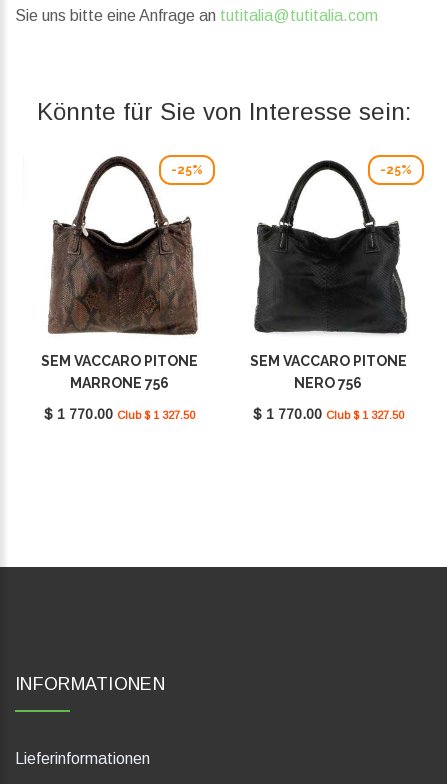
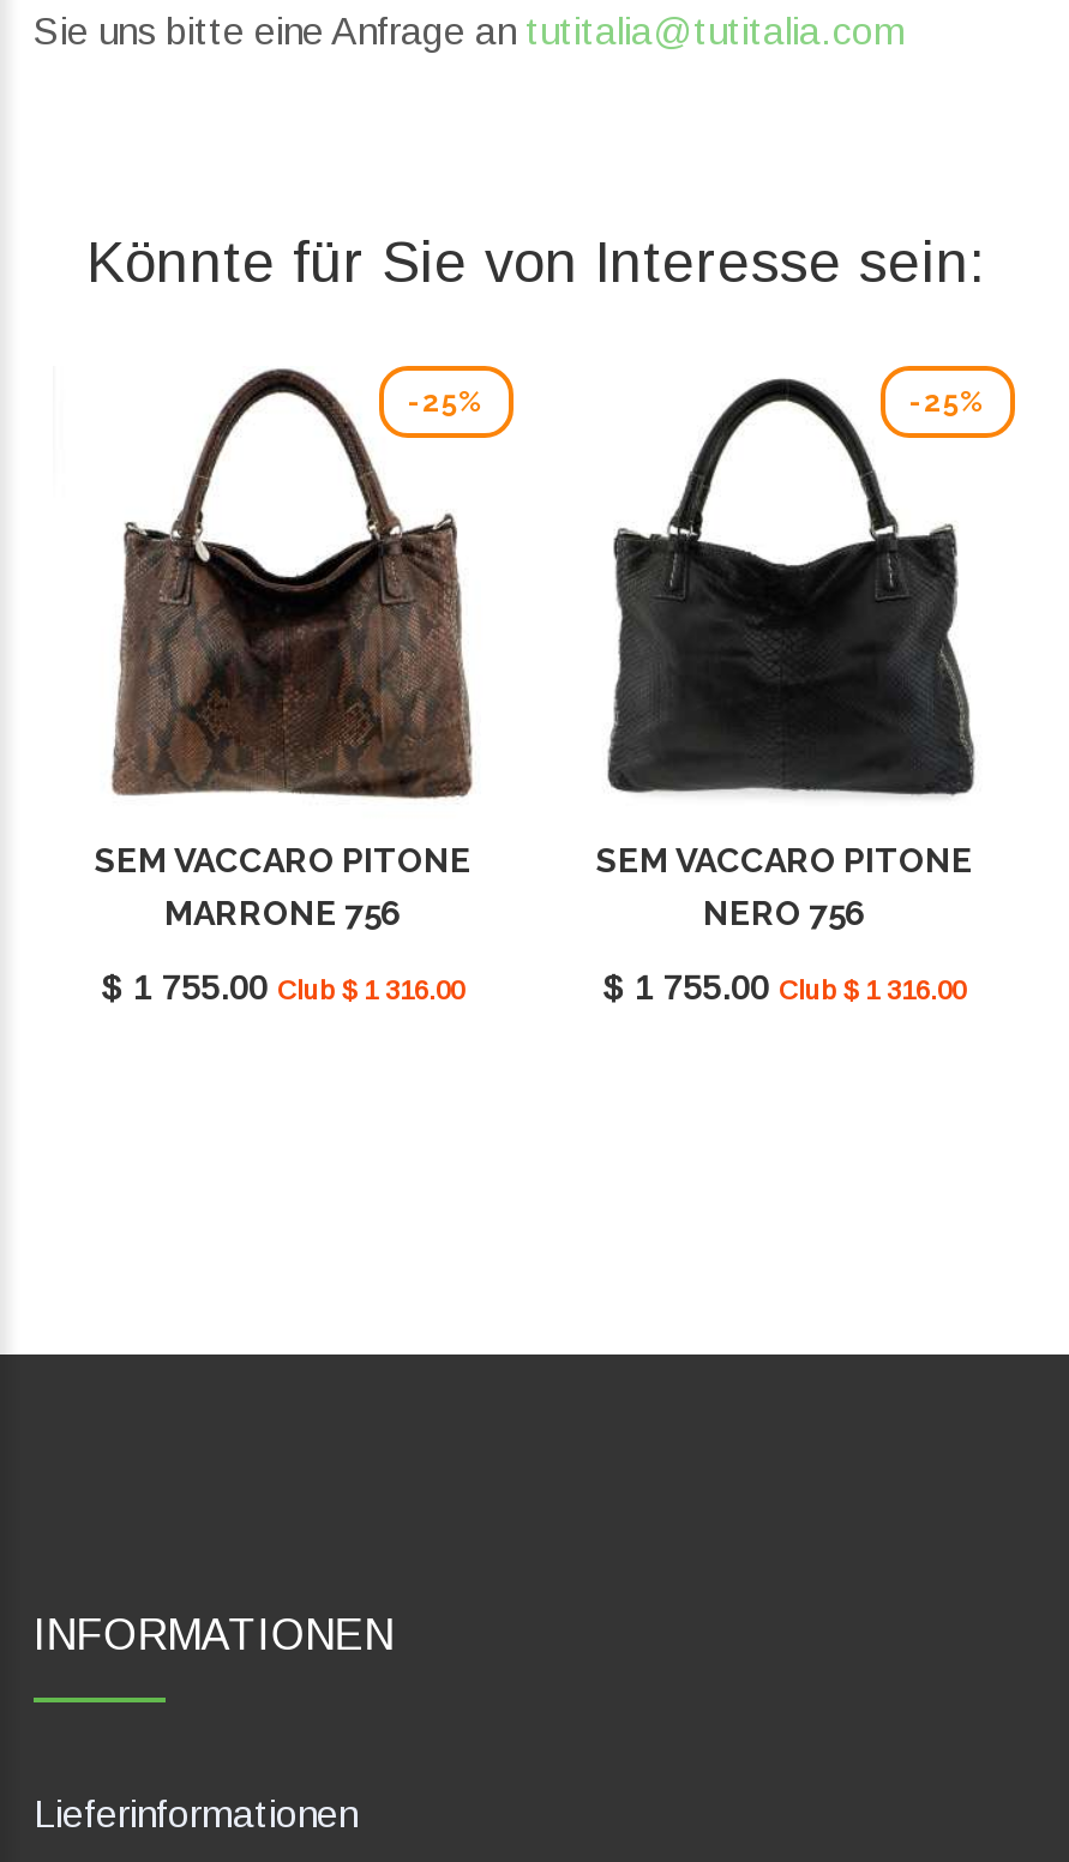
- $ 1 770.00 Club $ 1 327.50
+ $ 1 755.00 Club $ 1 316.00

- $ 1 770.00 Club $ 1 327.50
+ $ 1 755.00 Club $ 1 316.00
